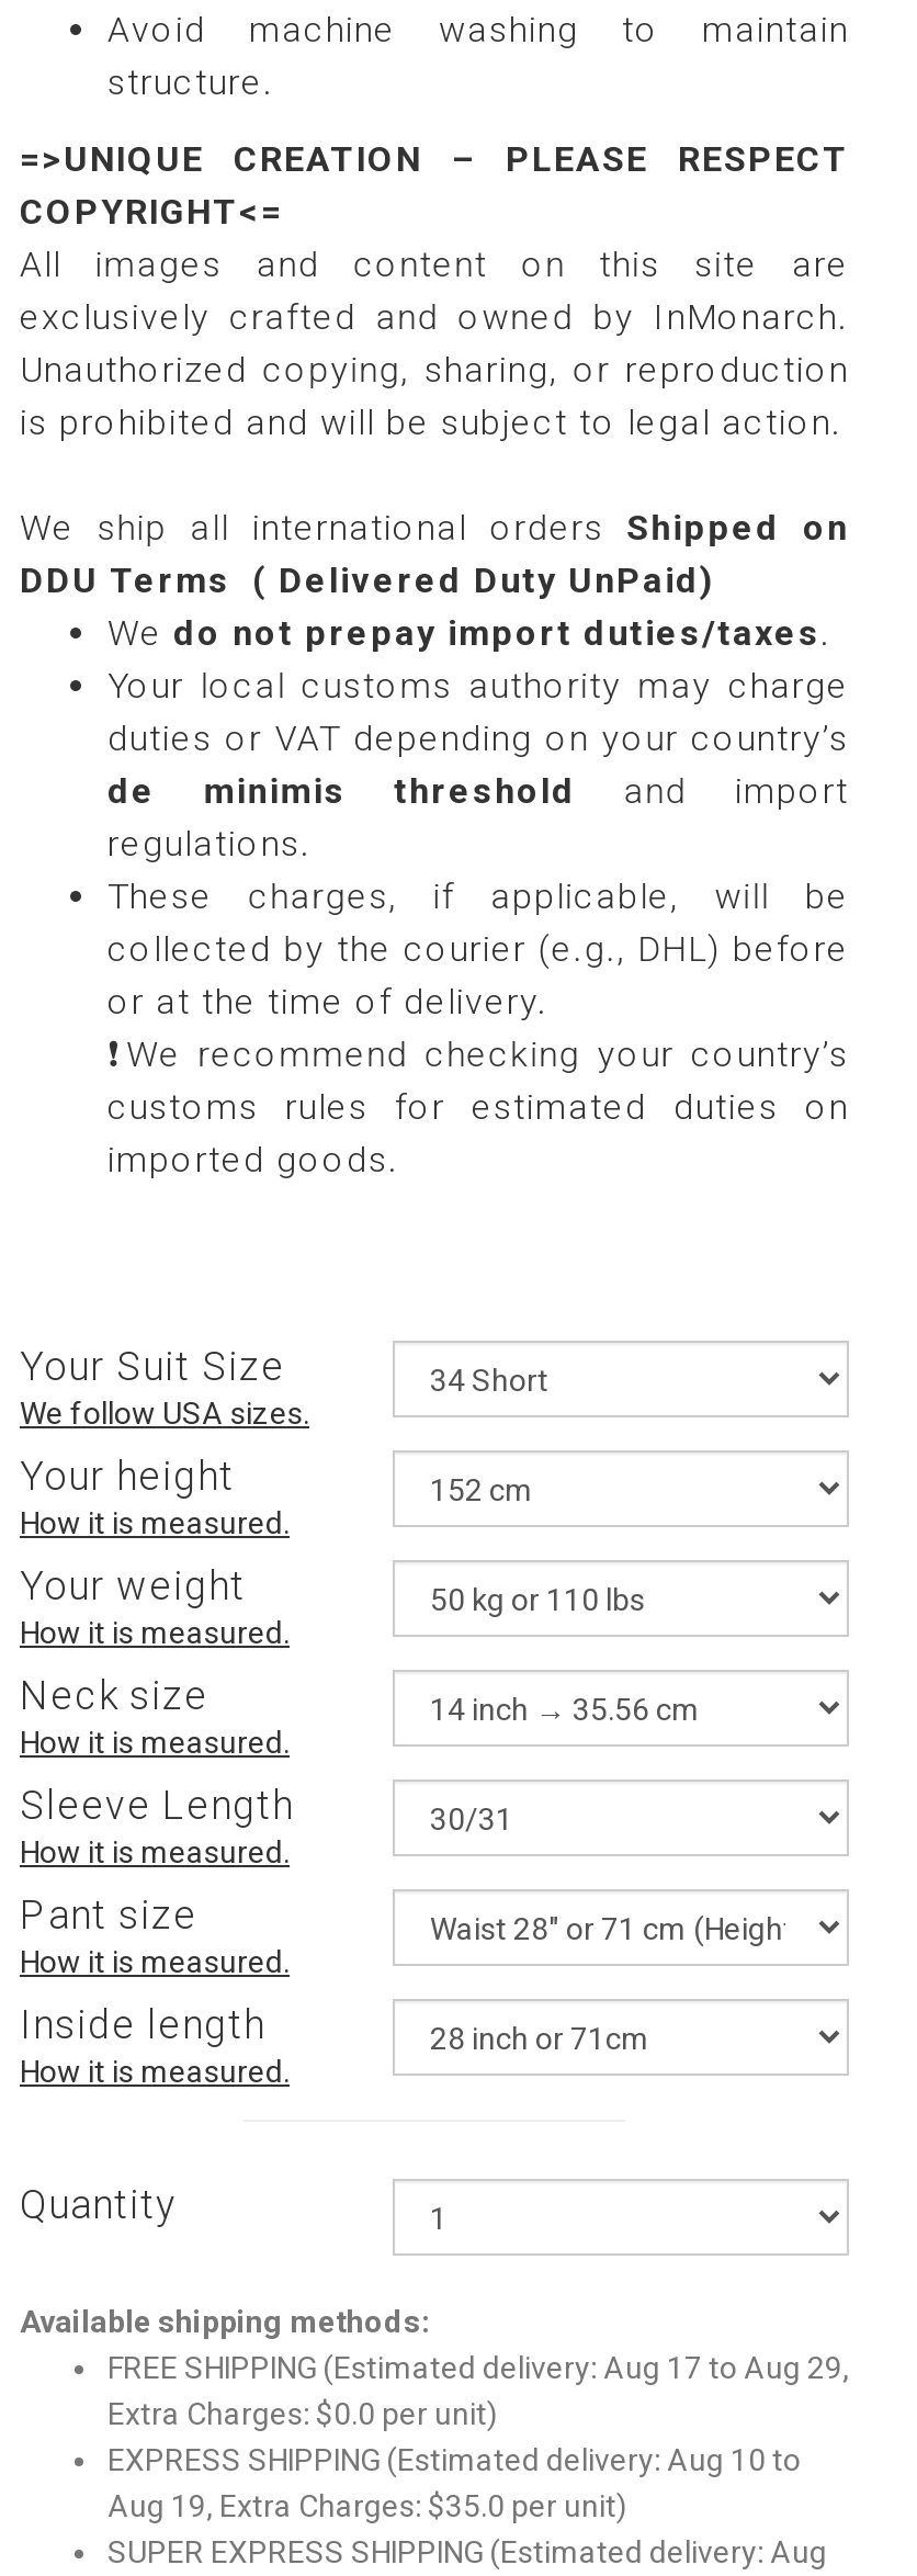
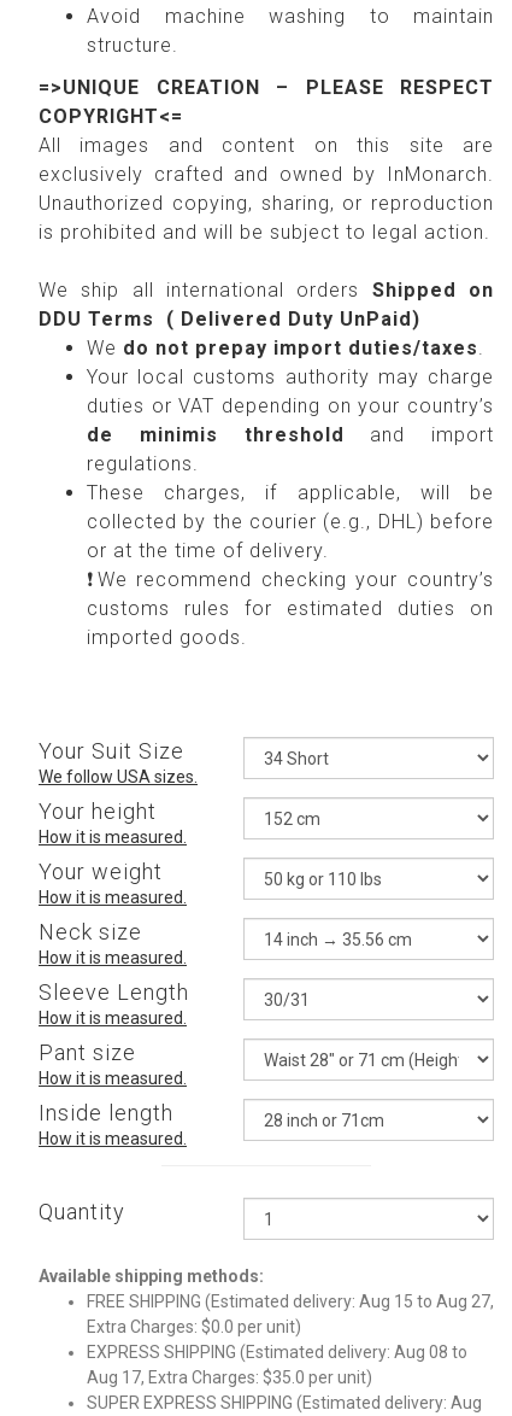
- FREE SHIPPING (Estimated delivery: Aug 17 to Aug 29,
+ FREE SHIPPING (Estimated delivery: Aug 15 to Aug 27,

- EXPRESS SHIPPING (Estimated delivery: Aug 10 to
+ EXPRESS SHIPPING (Estimated delivery: Aug 08 to

- Aug 19, Extra Charges: $35.0 per unit)
+ Aug 17, Extra Charges: $35.0 per unit)
